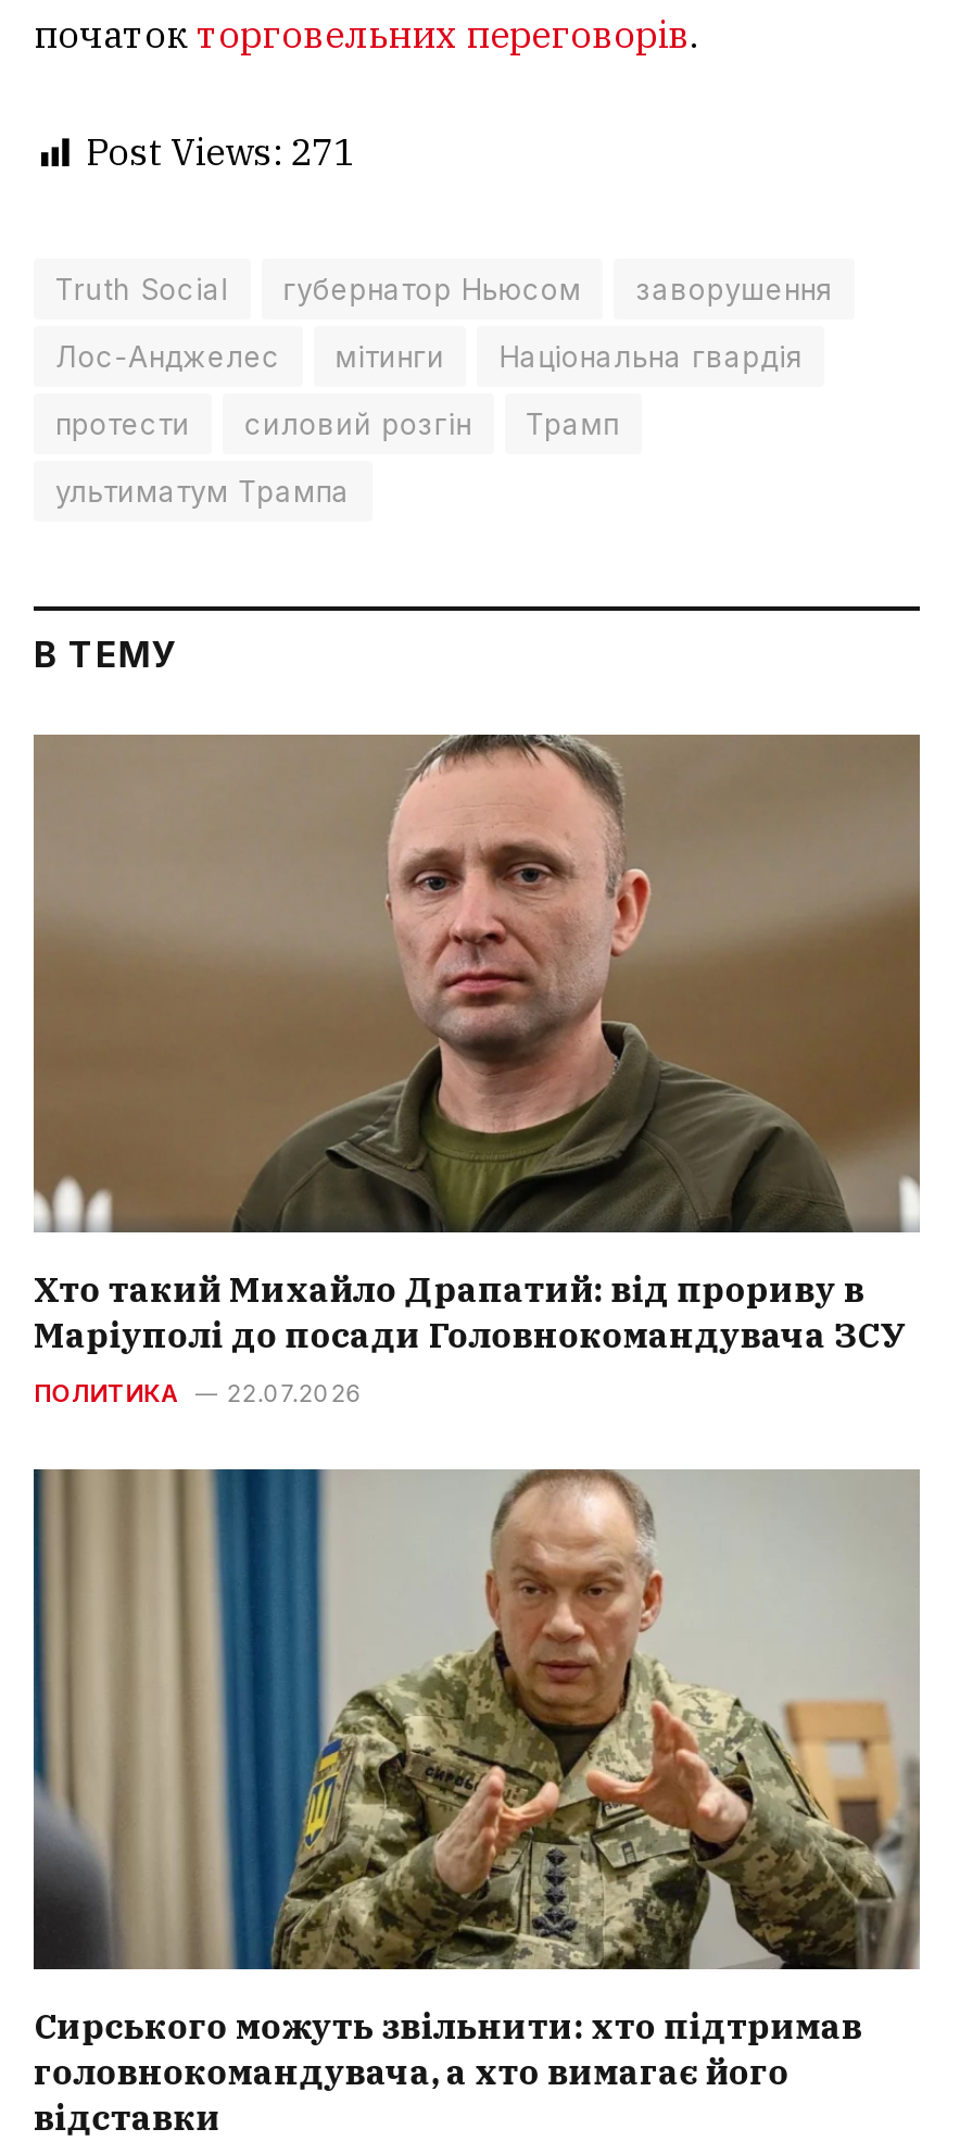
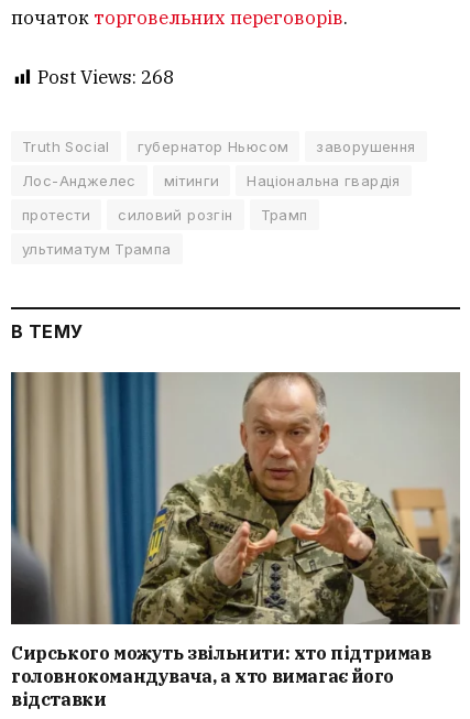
- Post Views: 271
+ Post Views: 268

- [image]
- Хто такий Михайло Драпатий: від прориву в
- Маріуполі до посади Головнокомандувача ЗСУ
- ПОЛИТИКА
- 22.07.2026
